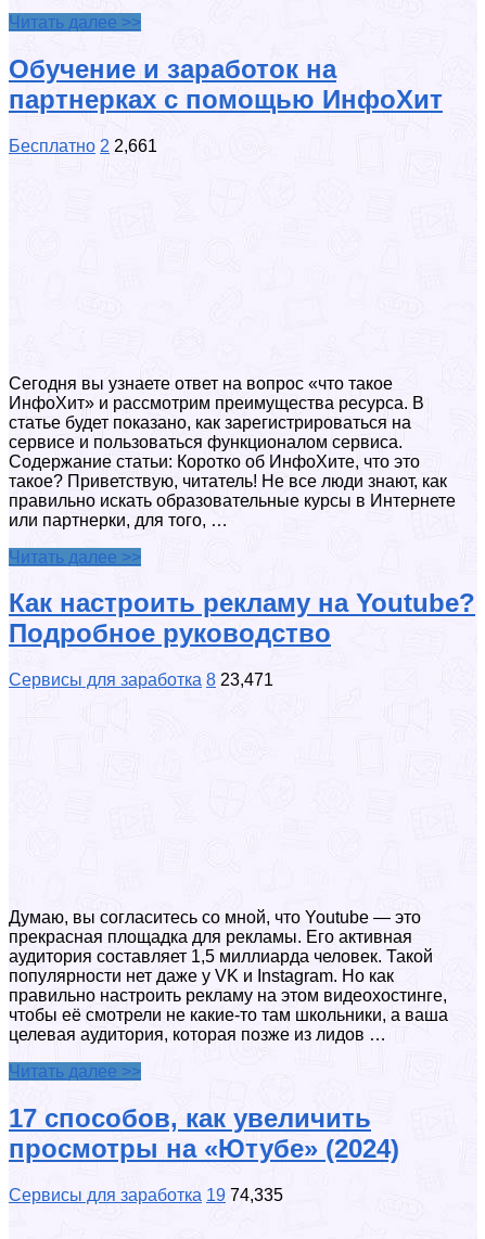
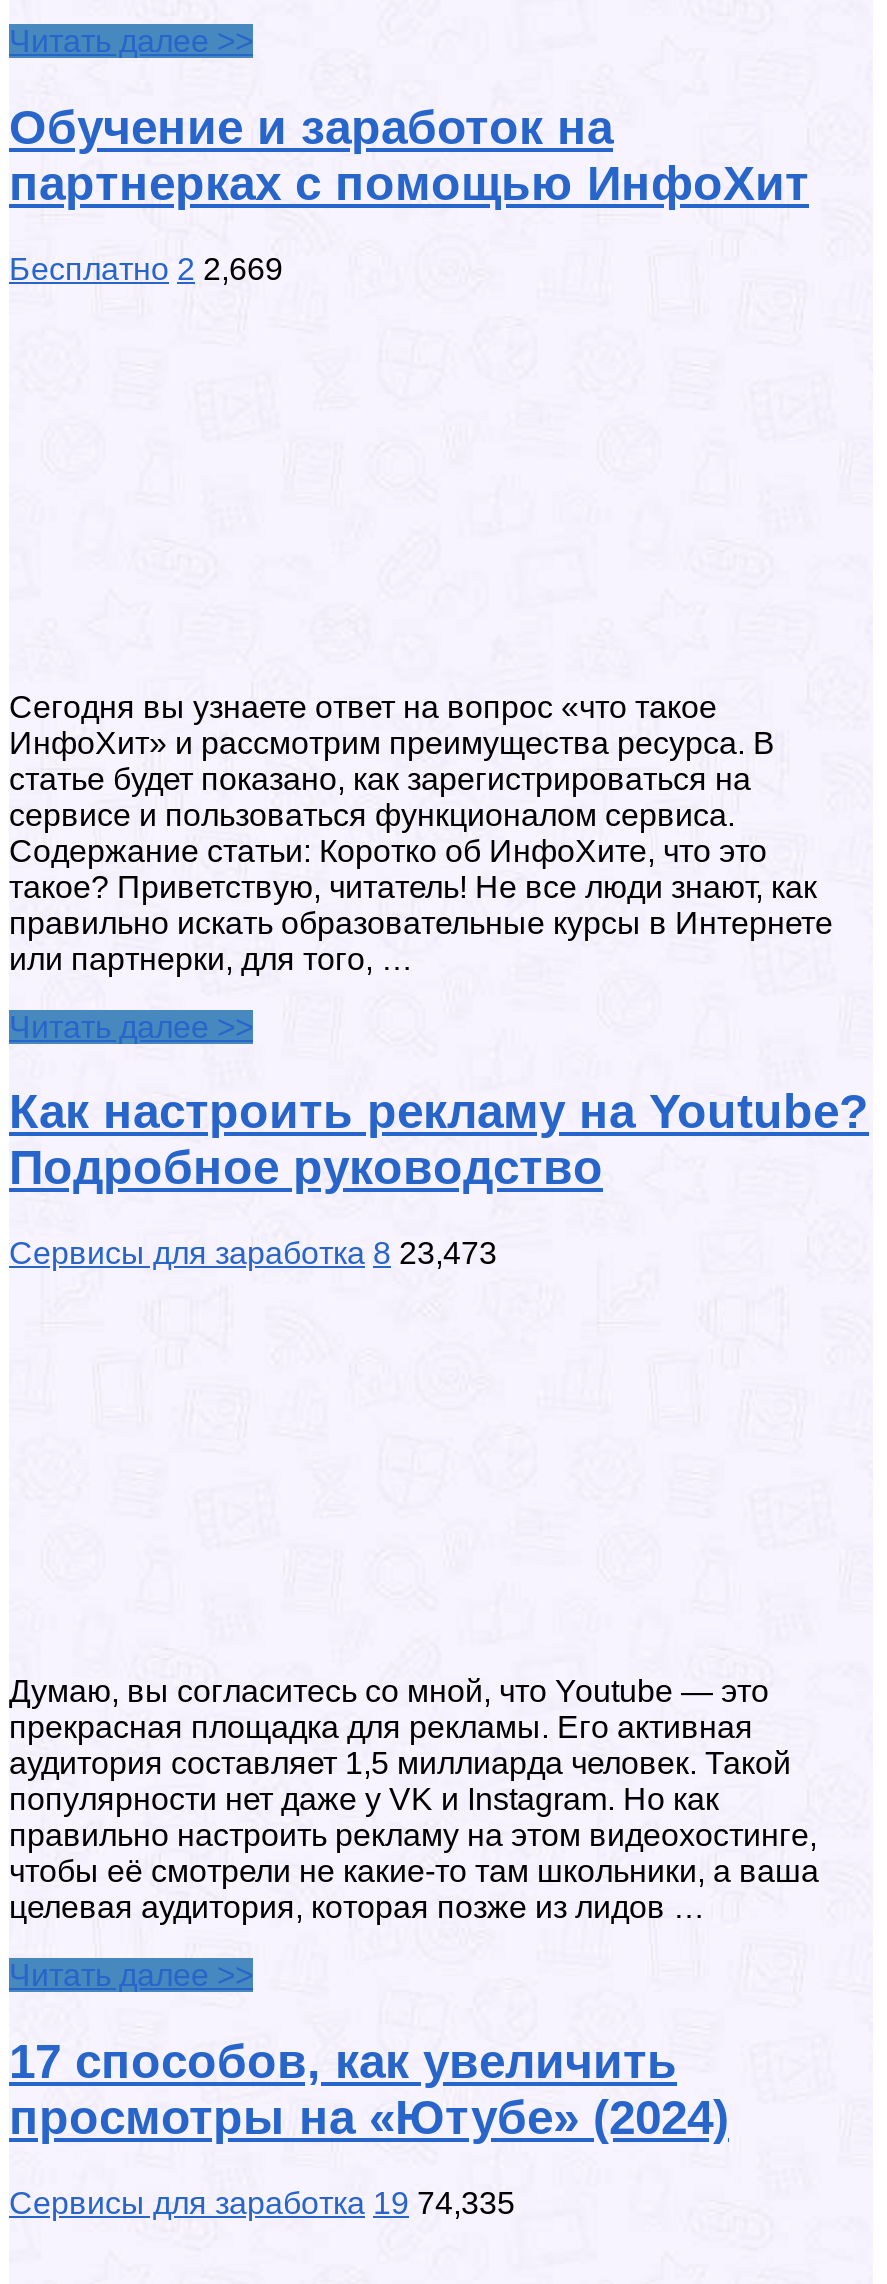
- Бесплатно 2 2,661
+ Бесплатно 2 2,669

- Сервисы для заработка 8 23,471
+ Сервисы для заработка 8 23,473
